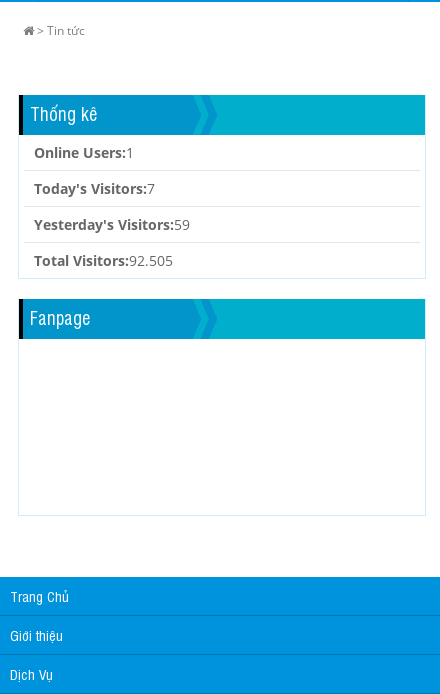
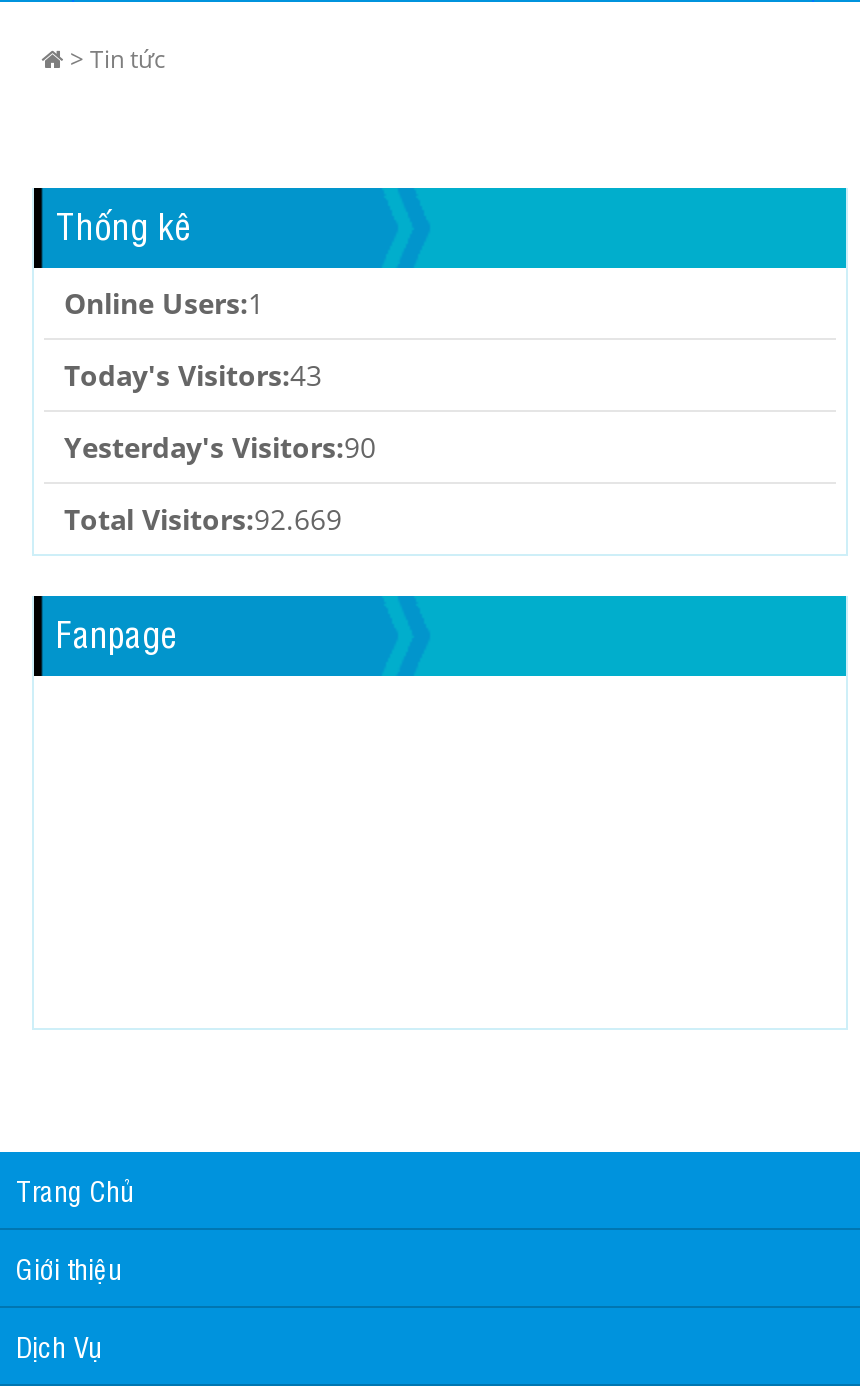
- Today's Visitors:7
+ Today's Visitors:43

- Yesterday's Visitors:59
+ Yesterday's Visitors:90

- Total Visitors:92.505
+ Total Visitors:92.669
